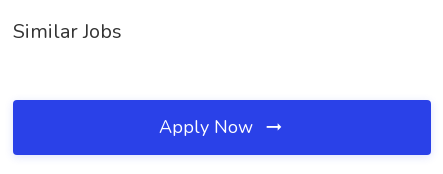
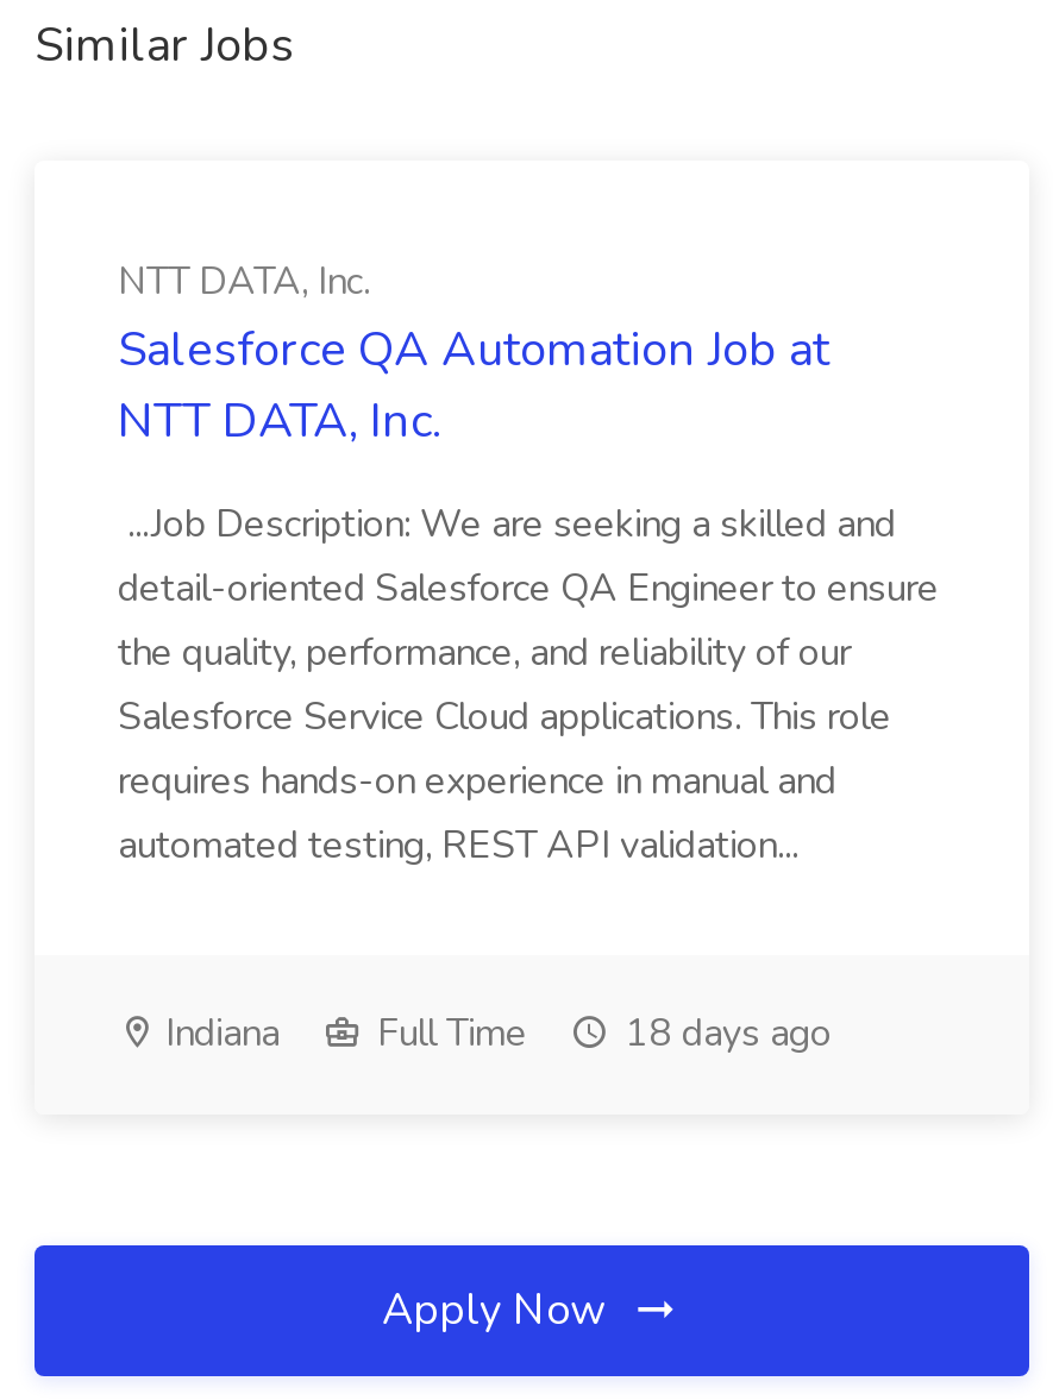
+ NTT DATA, Inc.
+ Salesforce QA Automation Job at
+ NTT DATA, Inc.
+ ...Job Description: We are seeking a skilled and
+ detail-oriented Salesforce QA Engineer to ensure
+ the quality, performance, and reliability of our
+ Salesforce Service Cloud applications. This role
+ requires hands-on experience in manual and
+ automated testing, REST API validation...

+ Indiana
+ Full Time
+ 18 days ago
